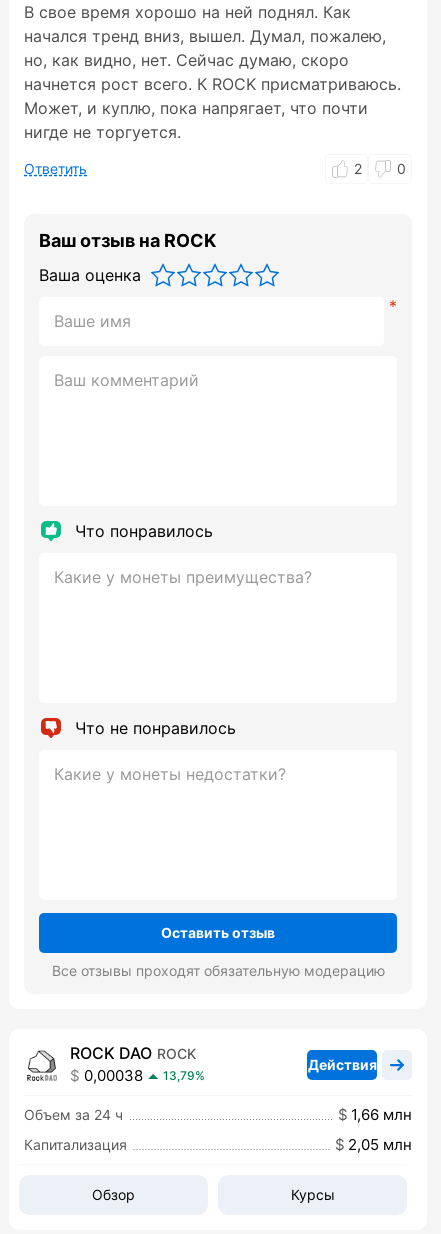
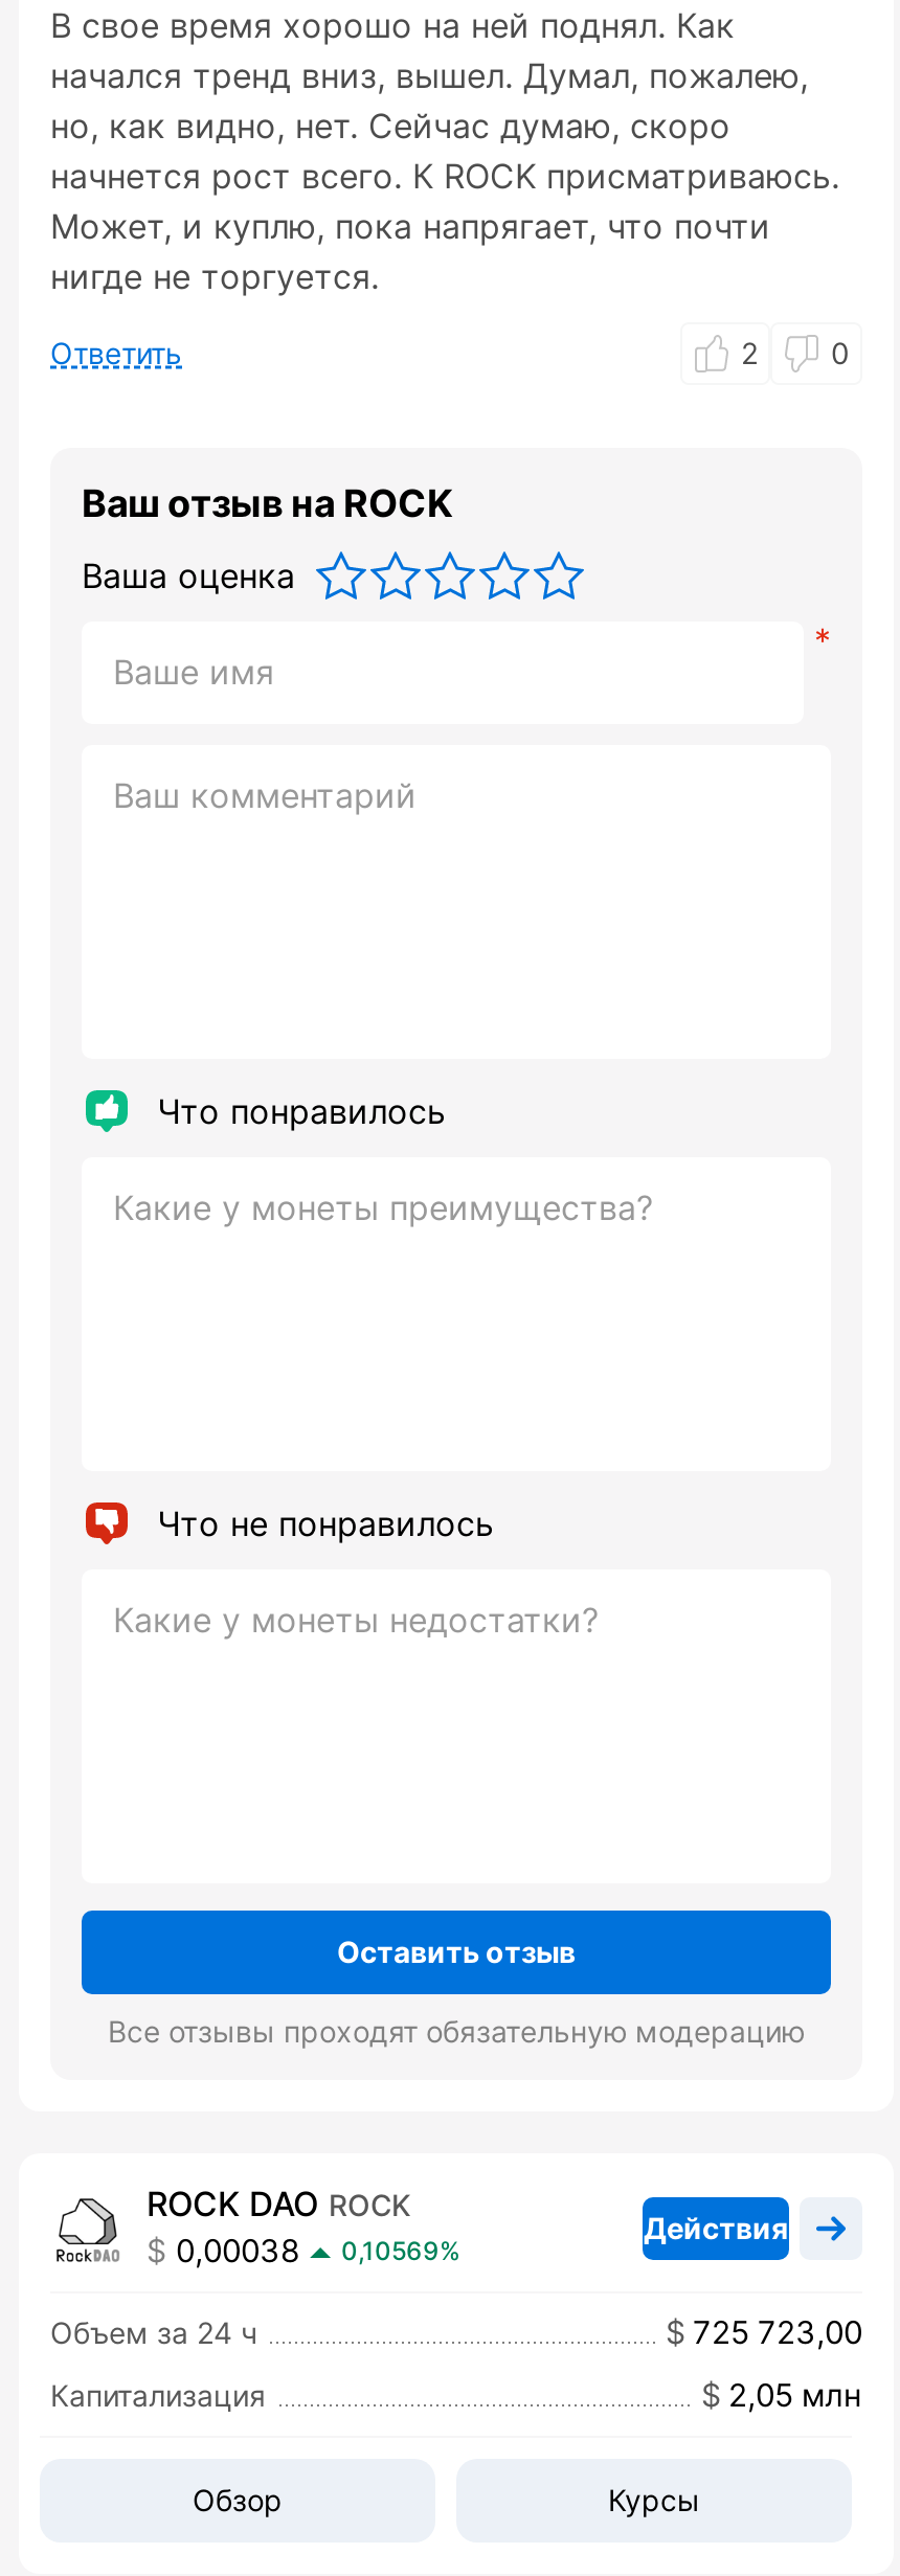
- 0,00038 13,79%
+ 0,00038 0,10569%

- 1,66 млн
+ 725 723,00
